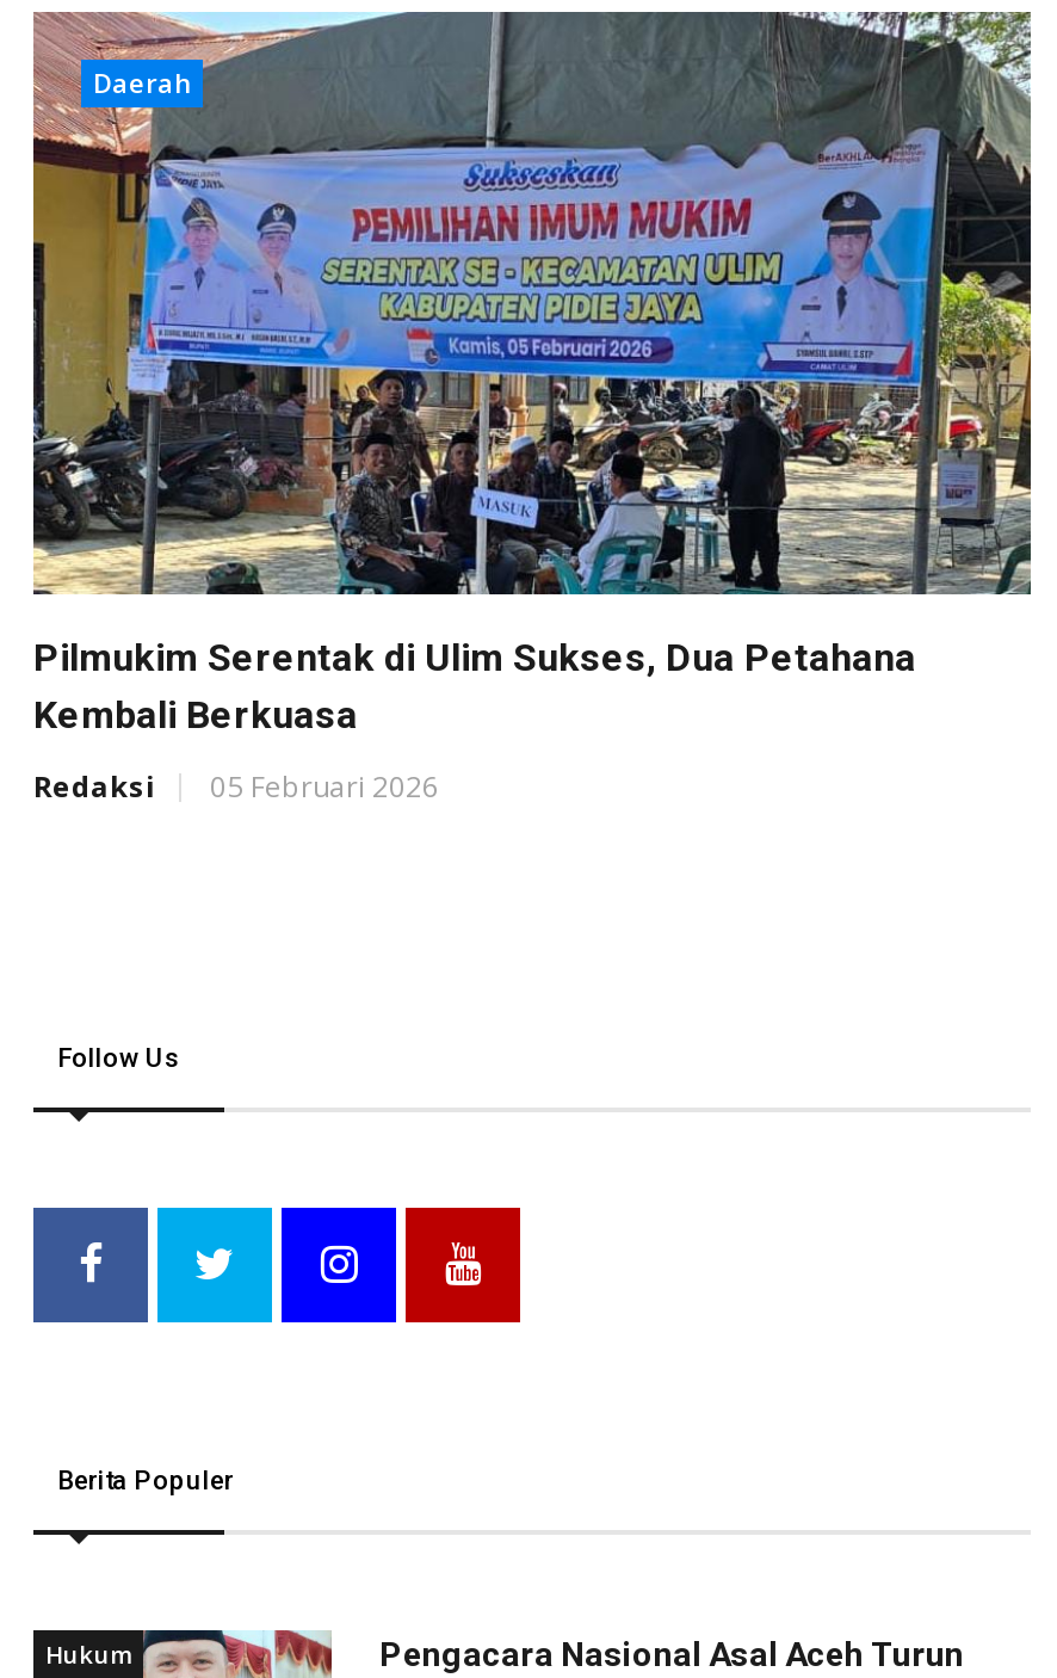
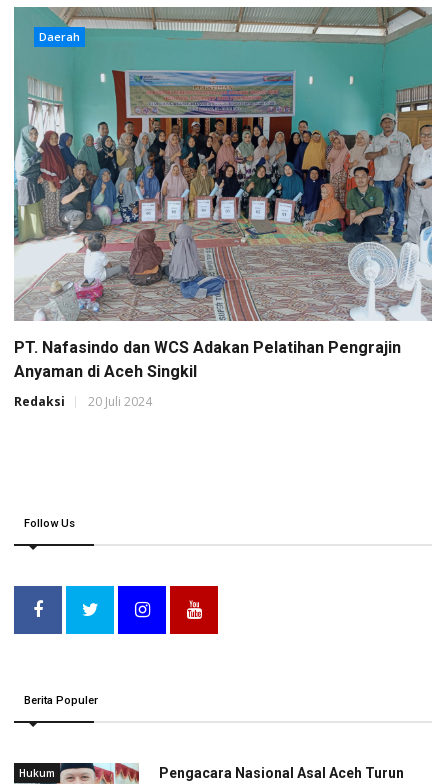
- [image]
- Pilmukim Serentak di Ulim Sukses, Dua Petahana
- Kembali Berkuasa
+ [image]
+ PT. Nafasindo dan WCS Adakan Pelatihan Pengrajin
+ Anyaman di Aceh Singkil

- Redaksi 05 Februari 2026
+ Redaksi 20 Juli 2024
